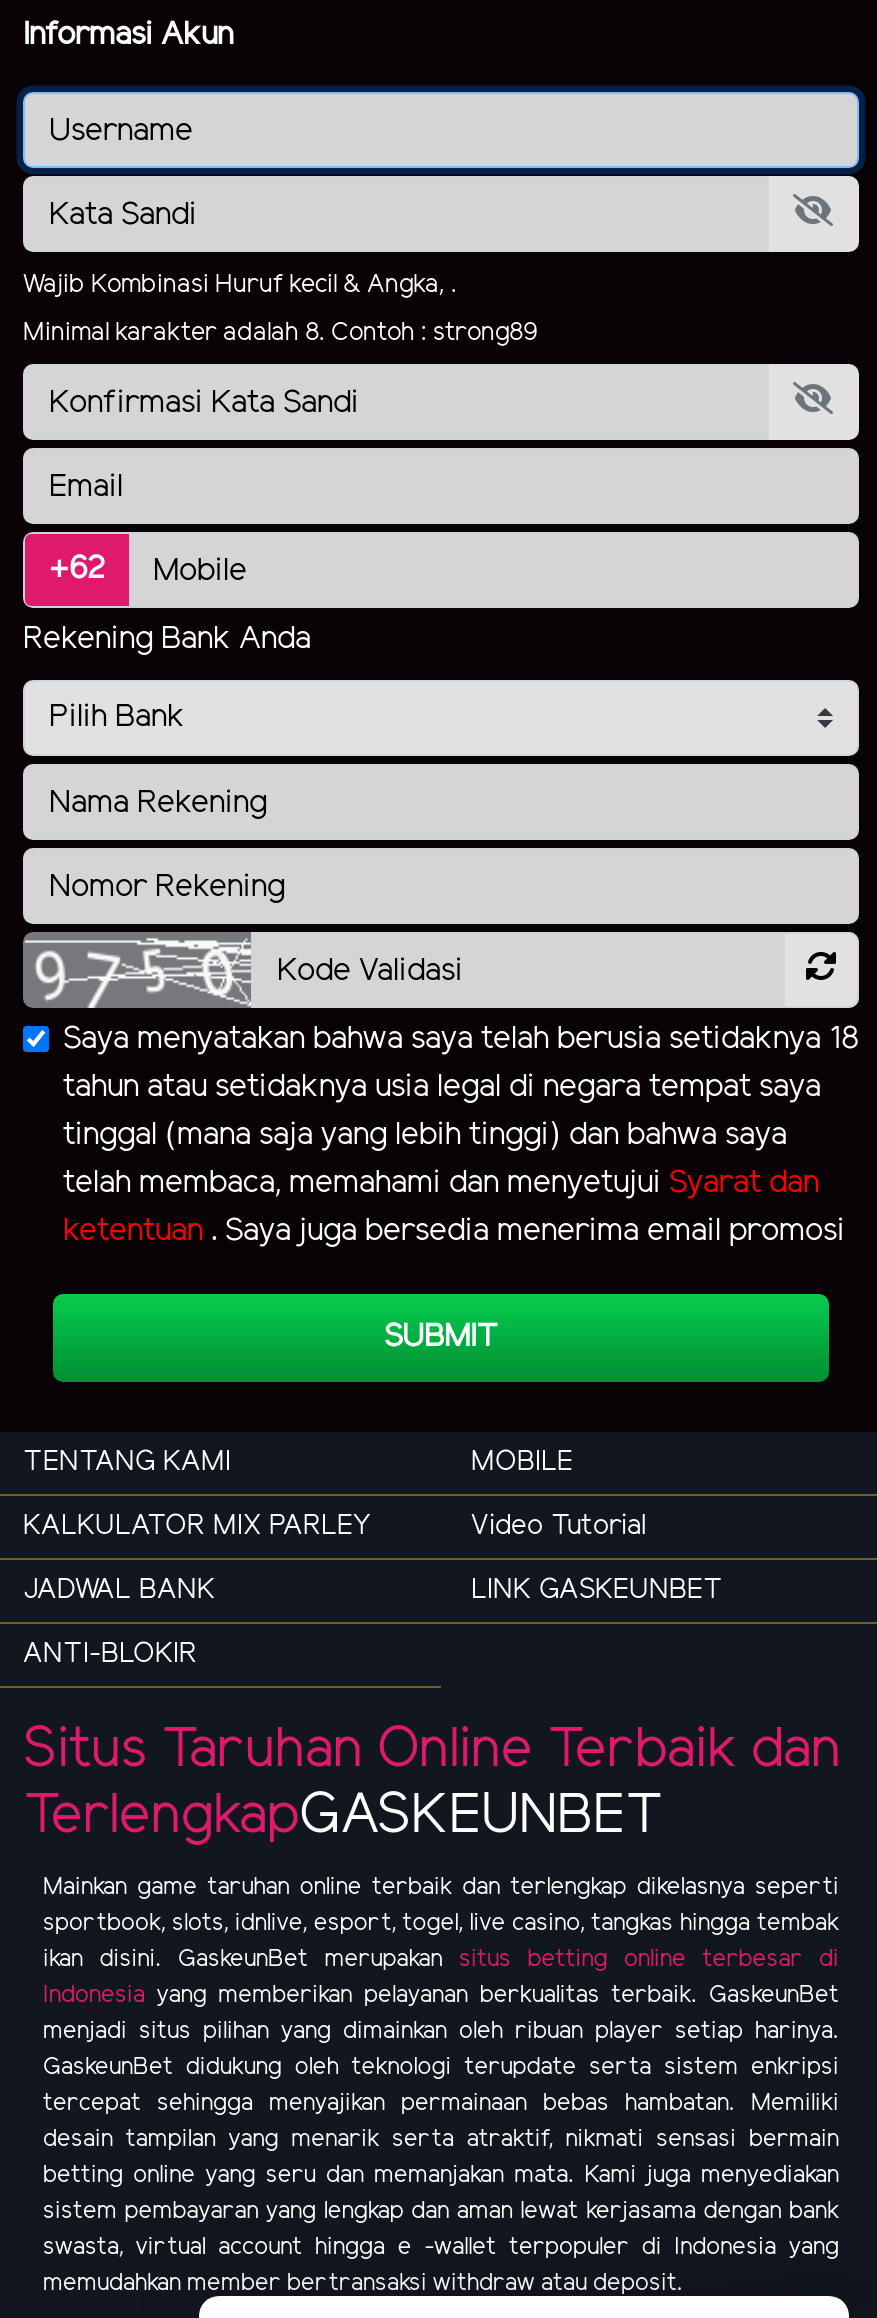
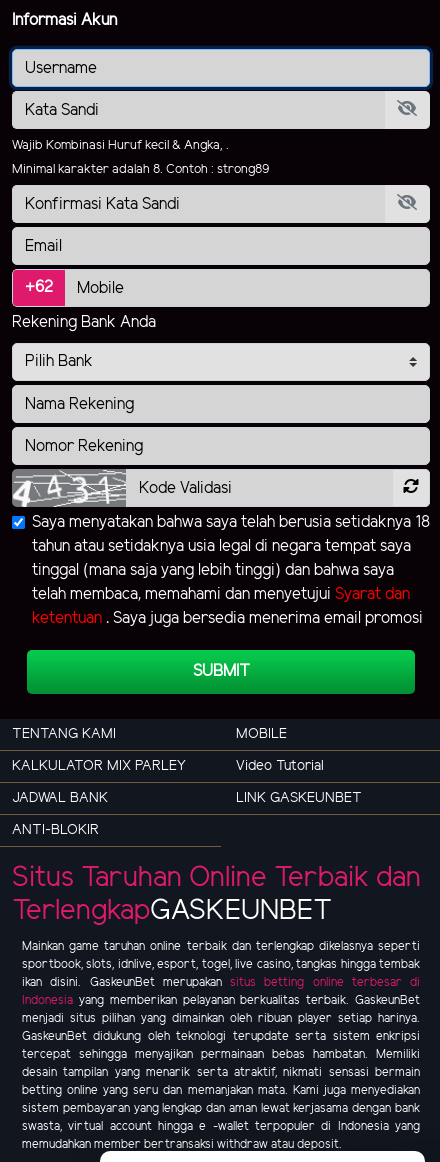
- [image]
+ [image]
